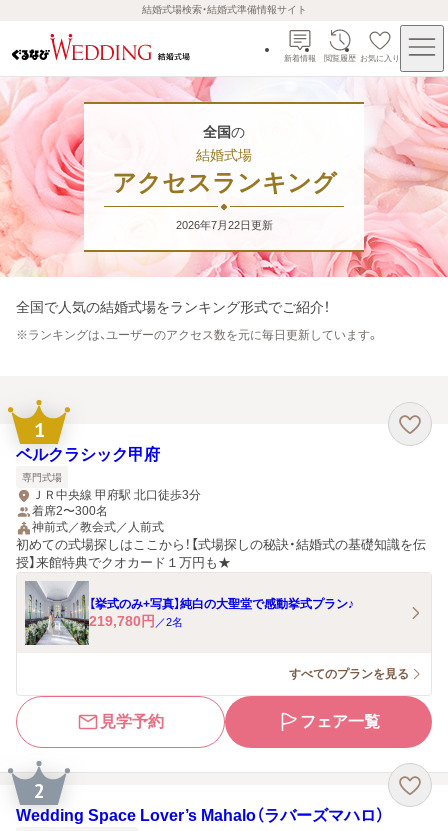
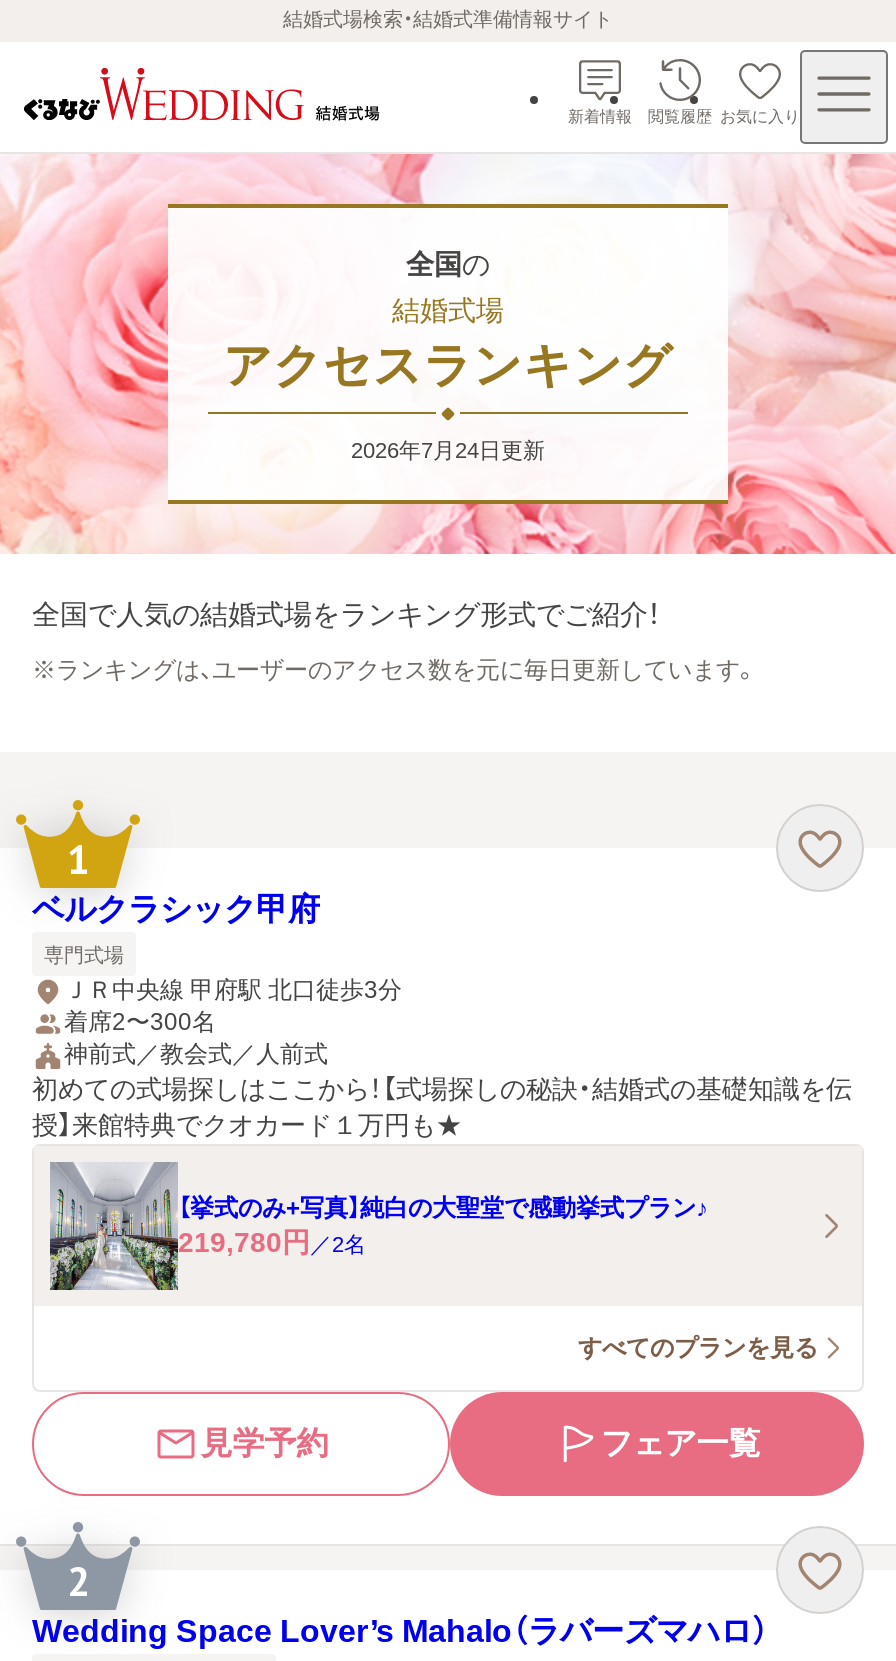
- 2026年7月22日更新
+ 2026年7月24日更新
